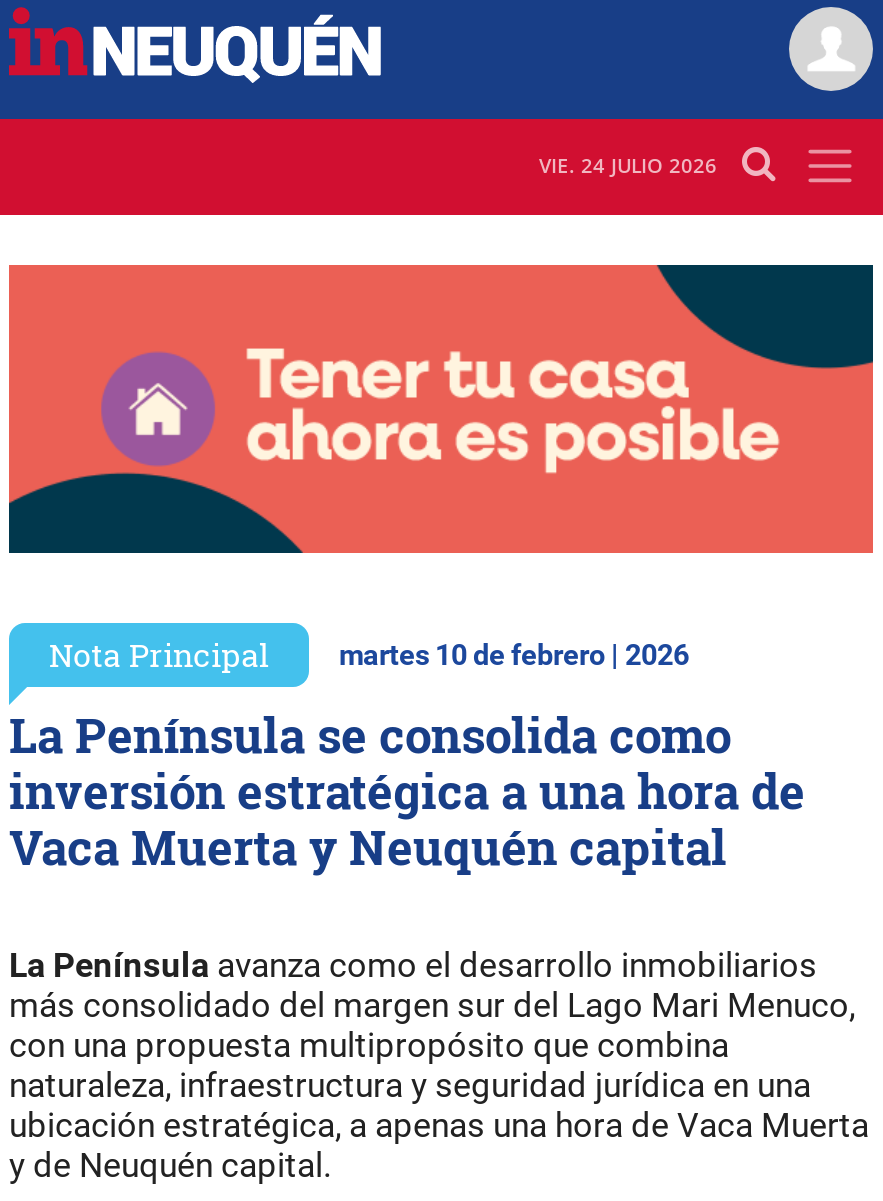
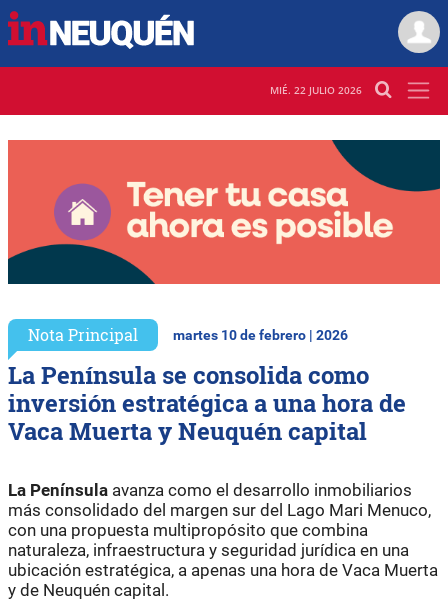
- VIE. 24 JULIO 2026
+ MIÉ. 22 JULIO 2026
